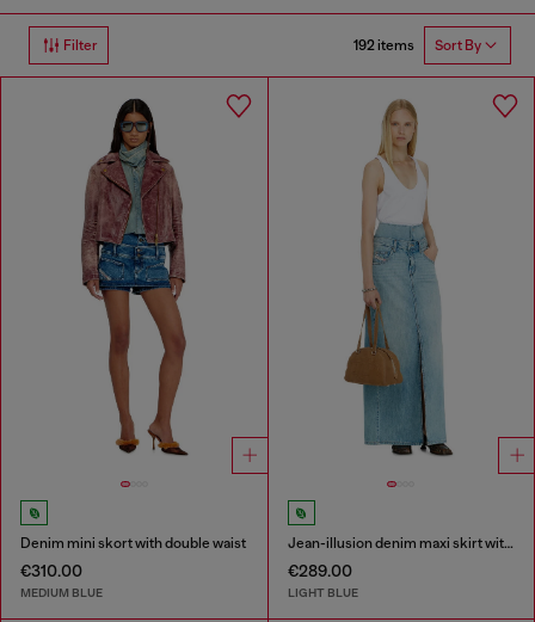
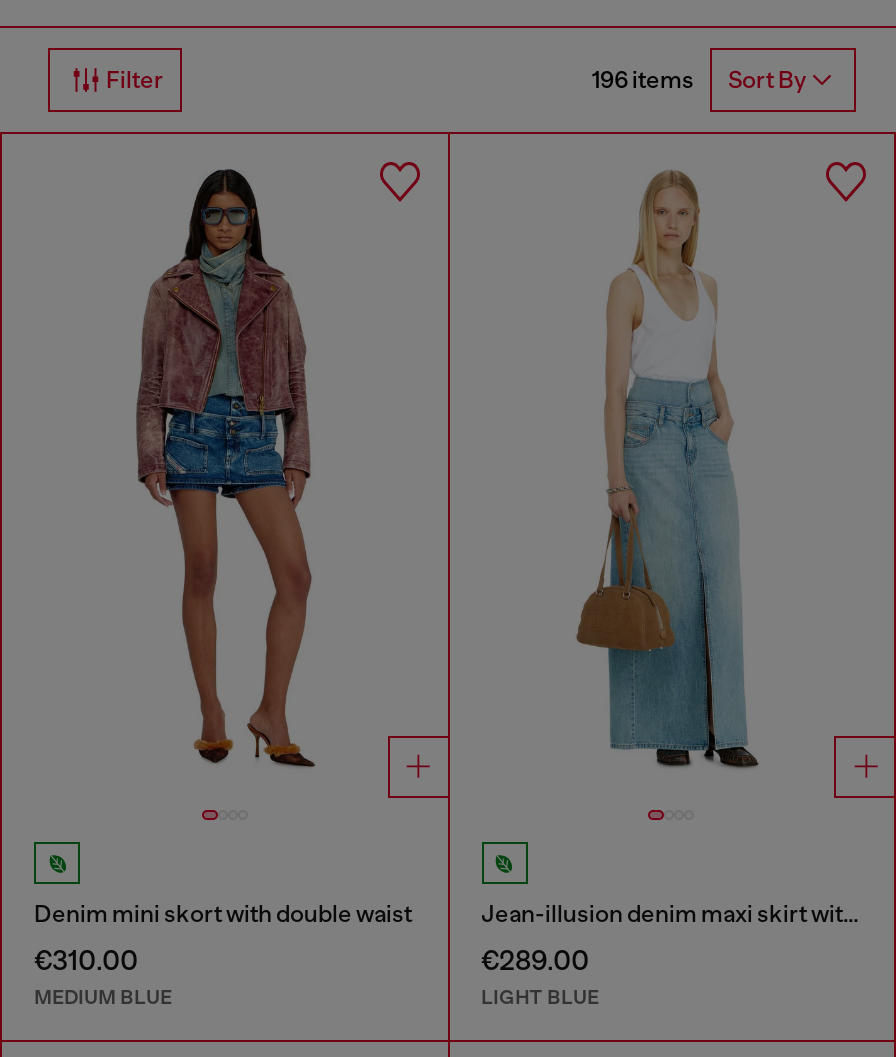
- 192 items Sort By
+ 196 items Sort By
